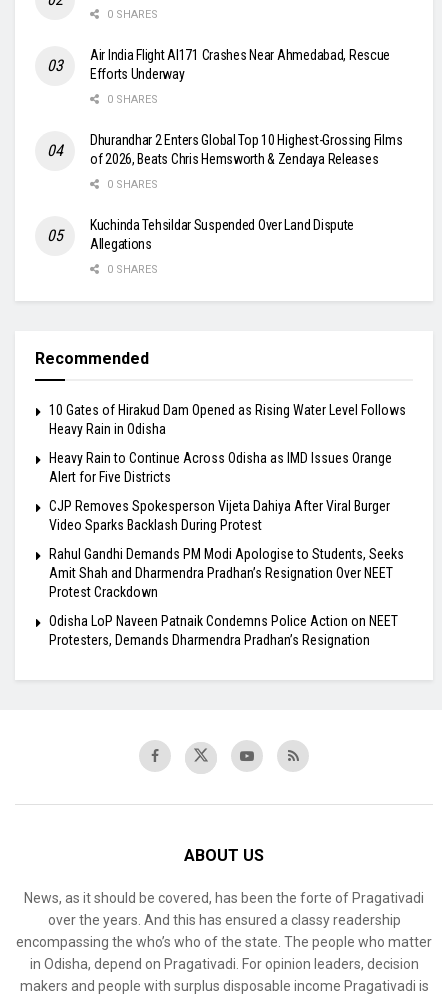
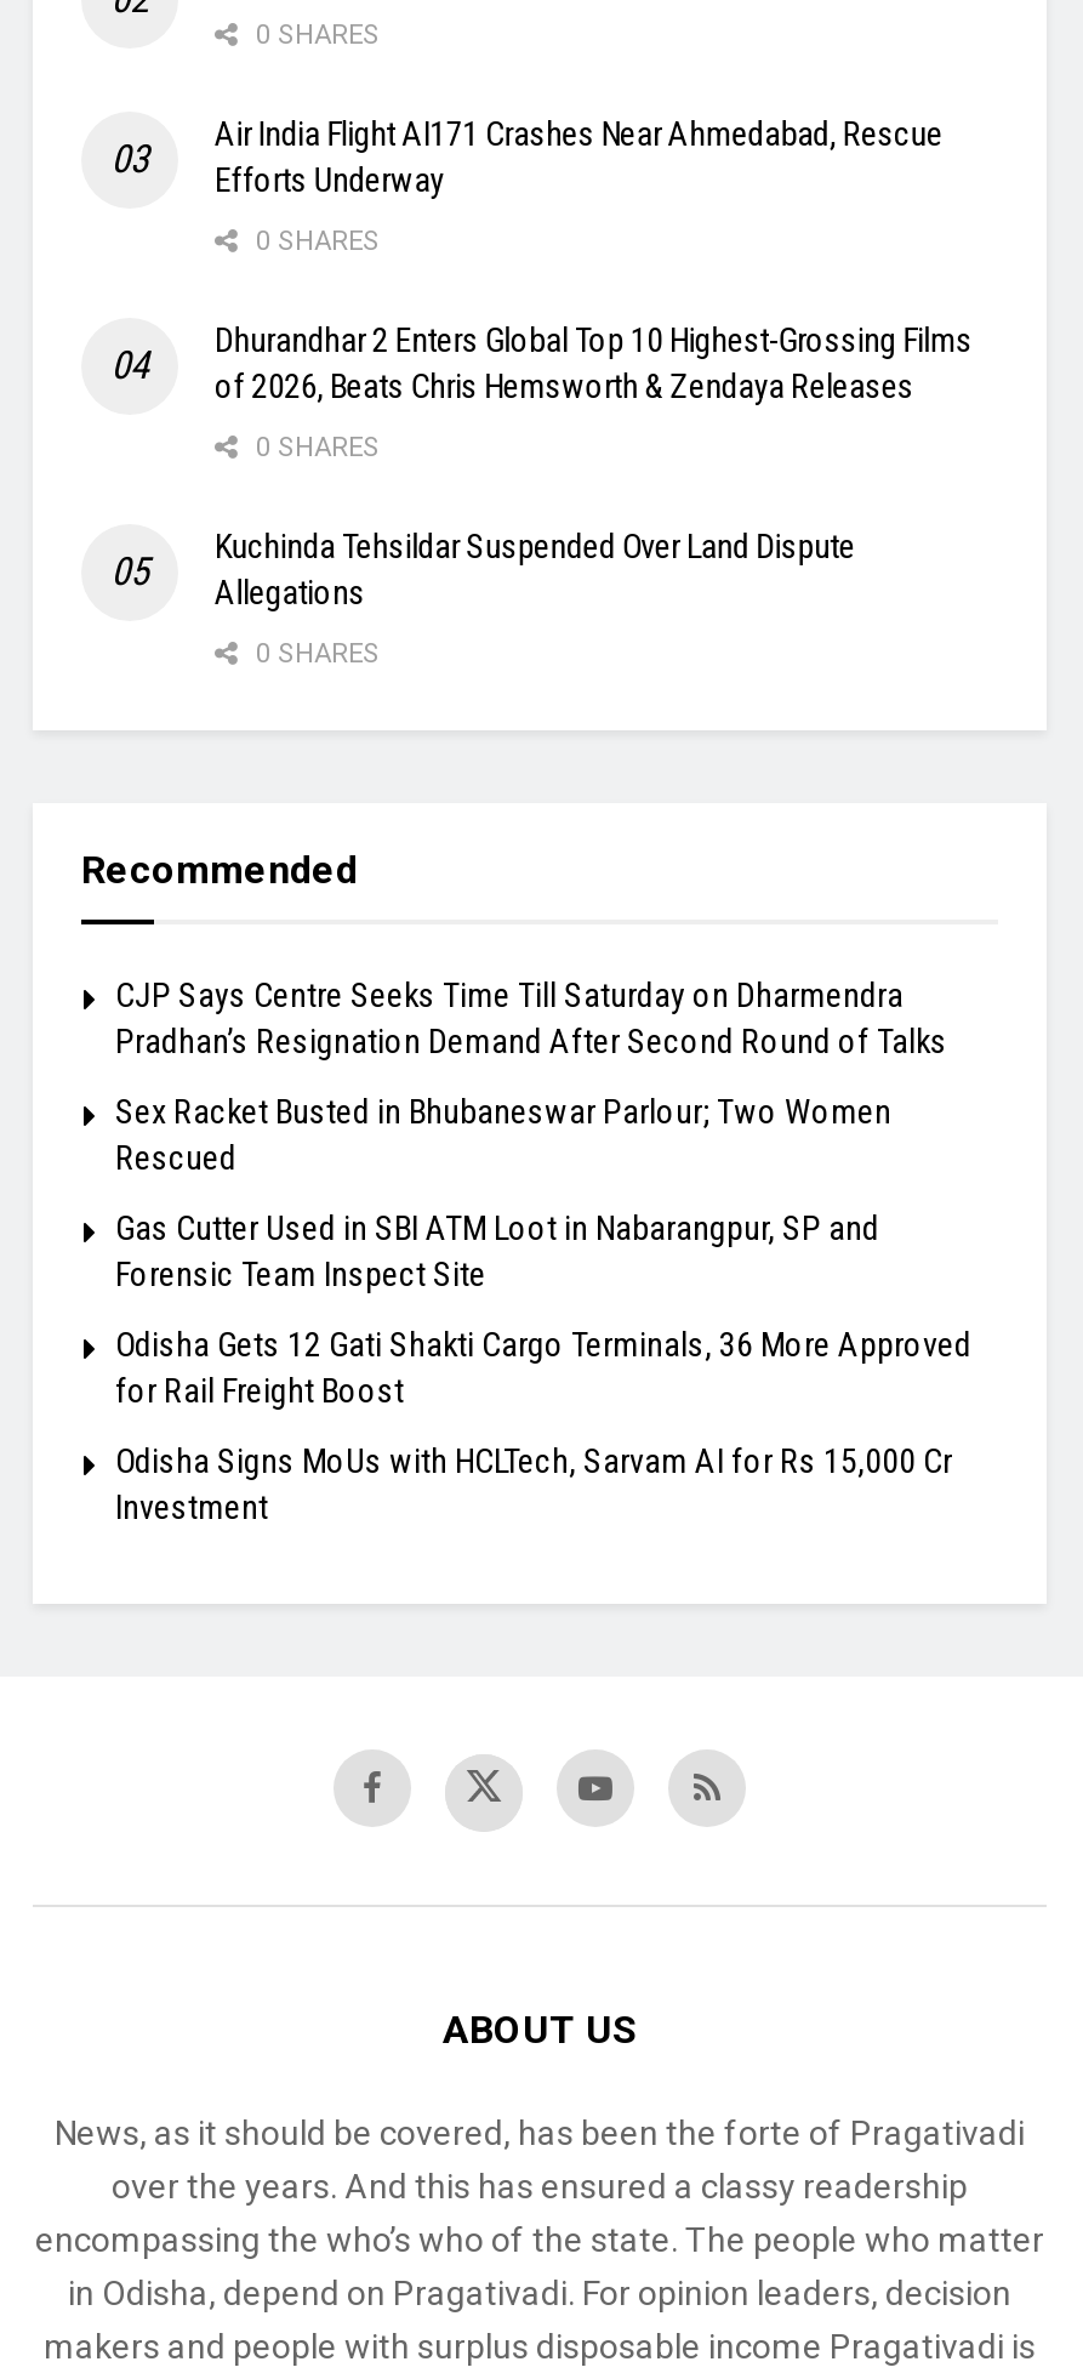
- 10 Gates of Hirakud Dam Opened as Rising Water Level Follows
- Heavy Rain in Odisha
+ CJP Says Centre Seeks Time Till Saturday on Dharmendra
+ Pradhan’s Resignation Demand After Second Round of Talks

- Heavy Rain to Continue Across Odisha as IMD Issues Orange
- Alert for Five Districts
+ Sex Racket Busted in Bhubaneswar Parlour; Two Women
+ Rescued

- CJP Removes Spokesperson Vijeta Dahiya After Viral Burger
- Video Sparks Backlash During Protest
+ Gas Cutter Used in SBI ATM Loot in Nabarangpur, SP and
+ Forensic Team Inspect Site

- Rahul Gandhi Demands PM Modi Apologise to Students, Seeks
- Amit Shah and Dharmendra Pradhan’s Resignation Over NEET
- Protest Crackdown
+ Odisha Gets 12 Gati Shakti Cargo Terminals, 36 More Approved
+ for Rail Freight Boost

- Odisha LoP Naveen Patnaik Condemns Police Action on NEET
- Protesters, Demands Dharmendra Pradhan’s Resignation
+ Odisha Signs MoUs with HCLTech, Sarvam AI for Rs 15,000 Cr
+ Investment
